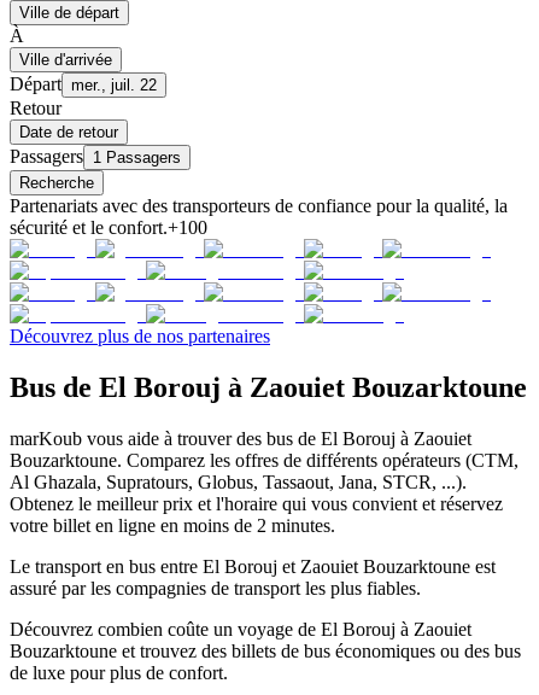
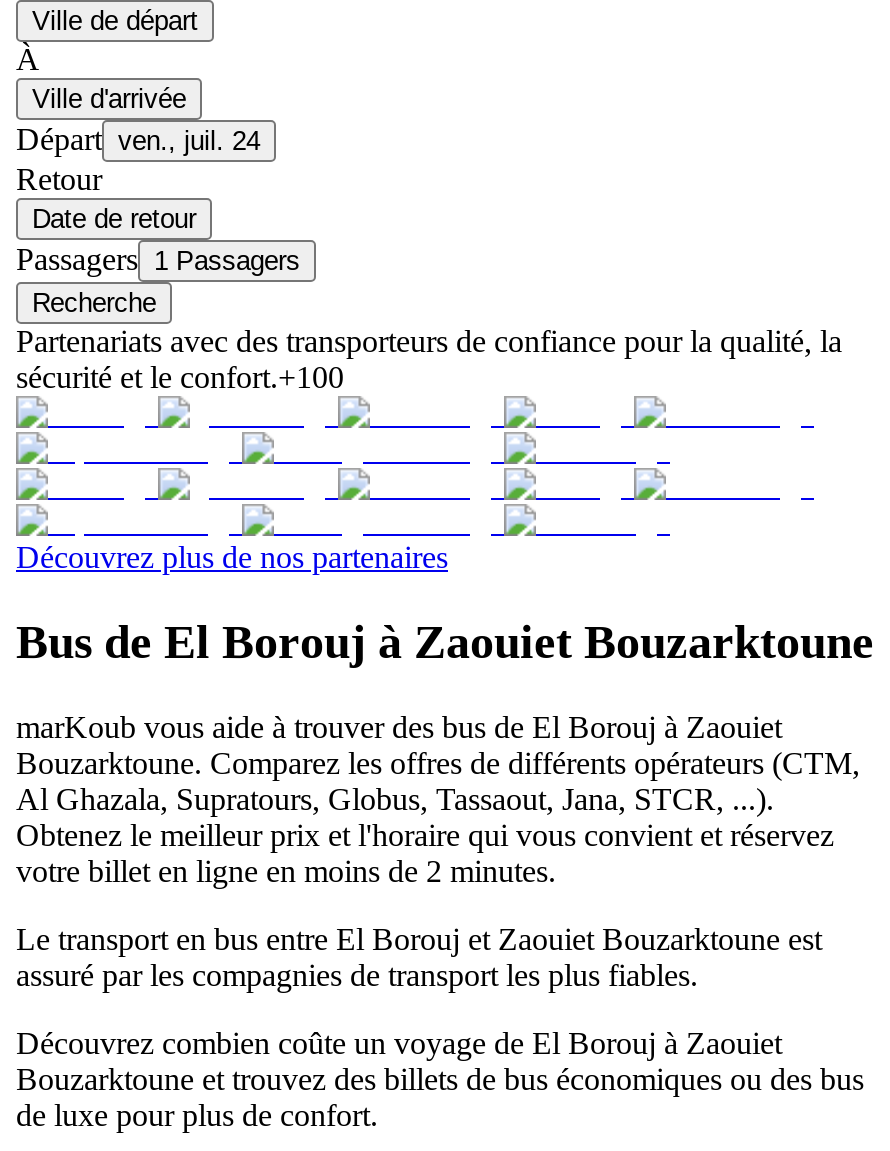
- Départ mer., juil. 22
+ Départ ven., juil. 24
